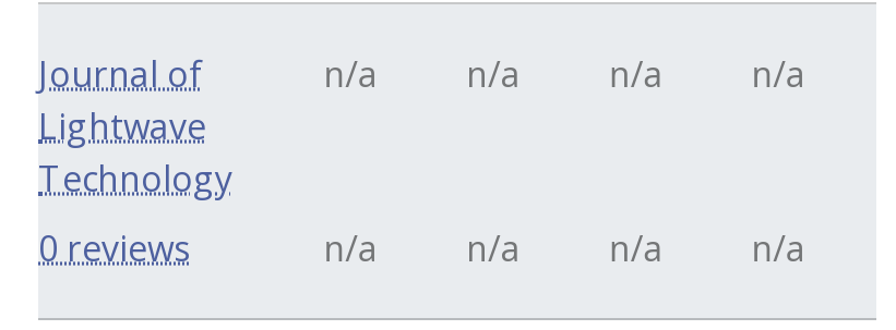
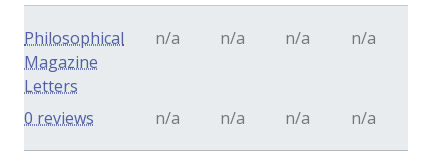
- Journal of
- Lightwave
- Technology
+ Philosophical
+ Magazine
+ Letters
